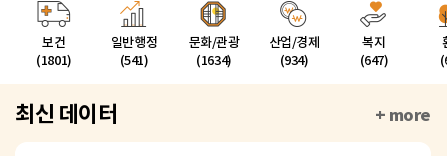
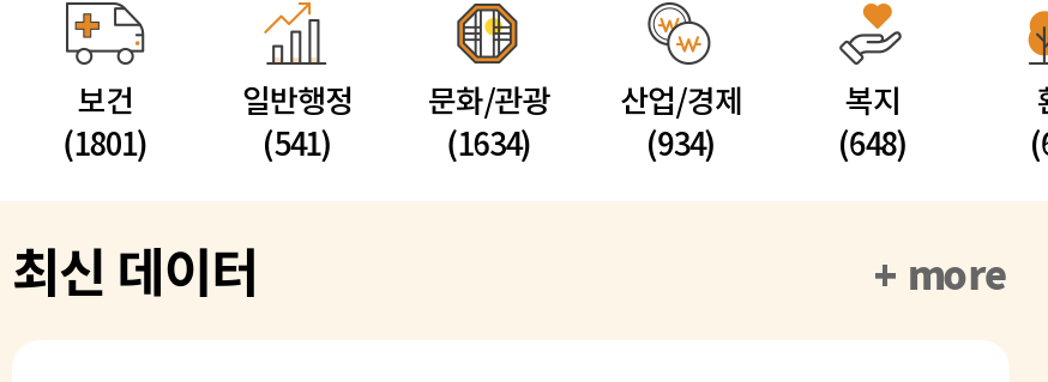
- (647)
+ (648)
